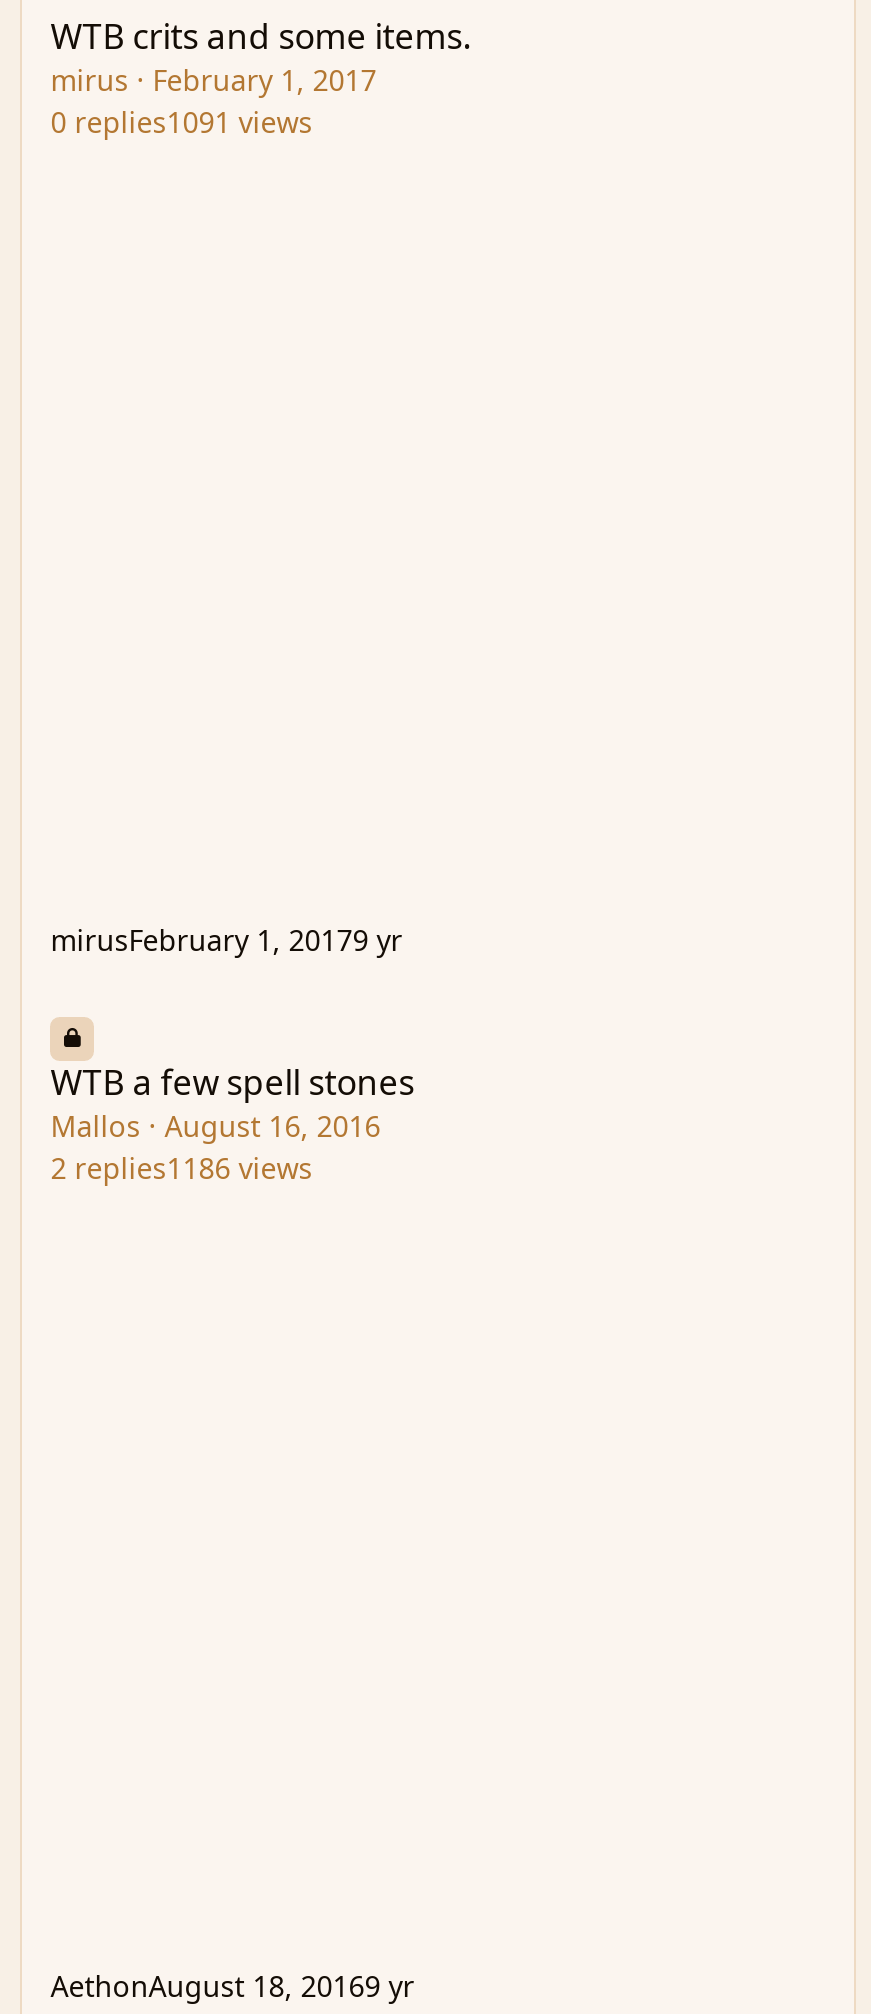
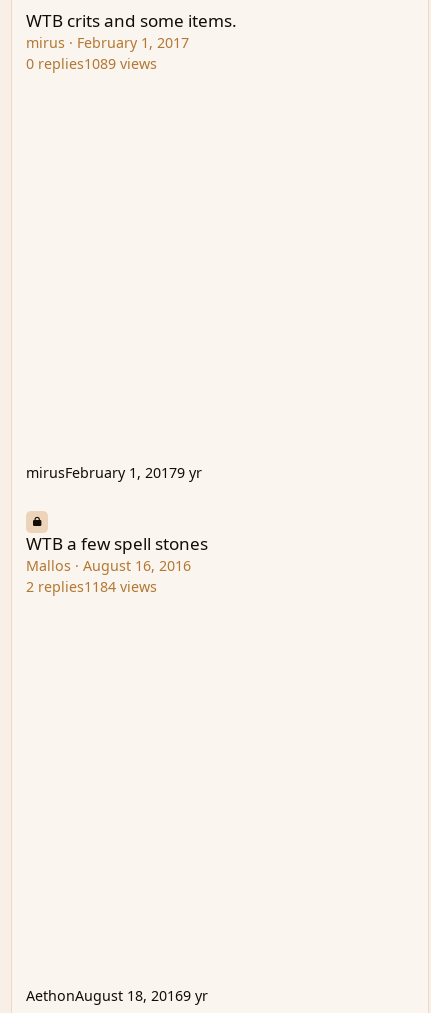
- 0 replies1091 views
+ 0 replies1089 views

- 2 replies1186 views
+ 2 replies1184 views
